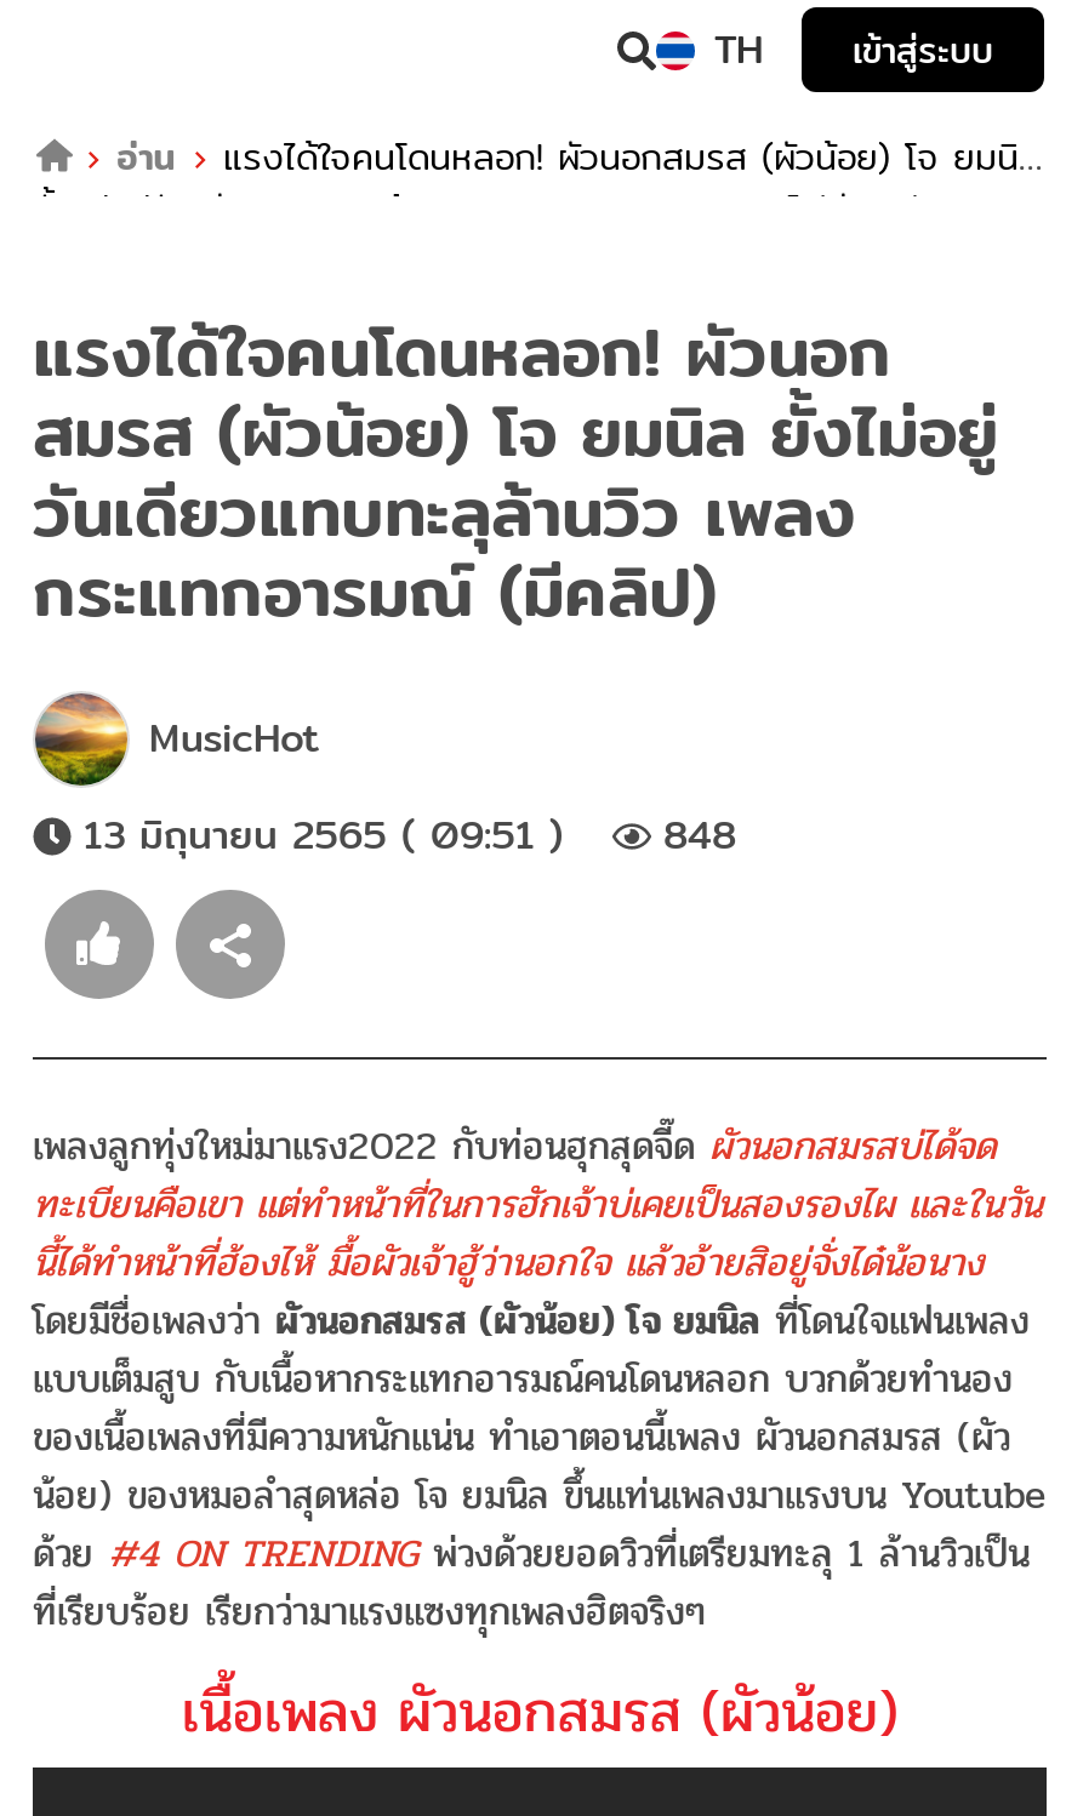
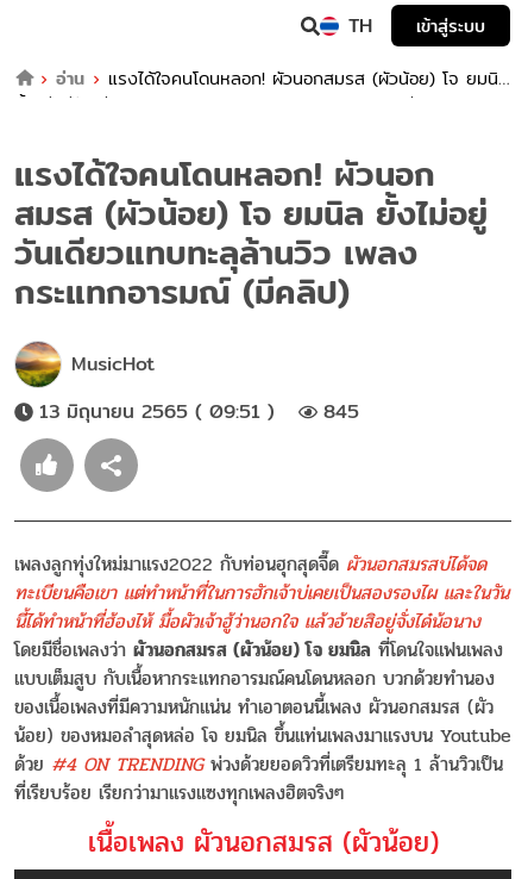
- 848
+ 845
